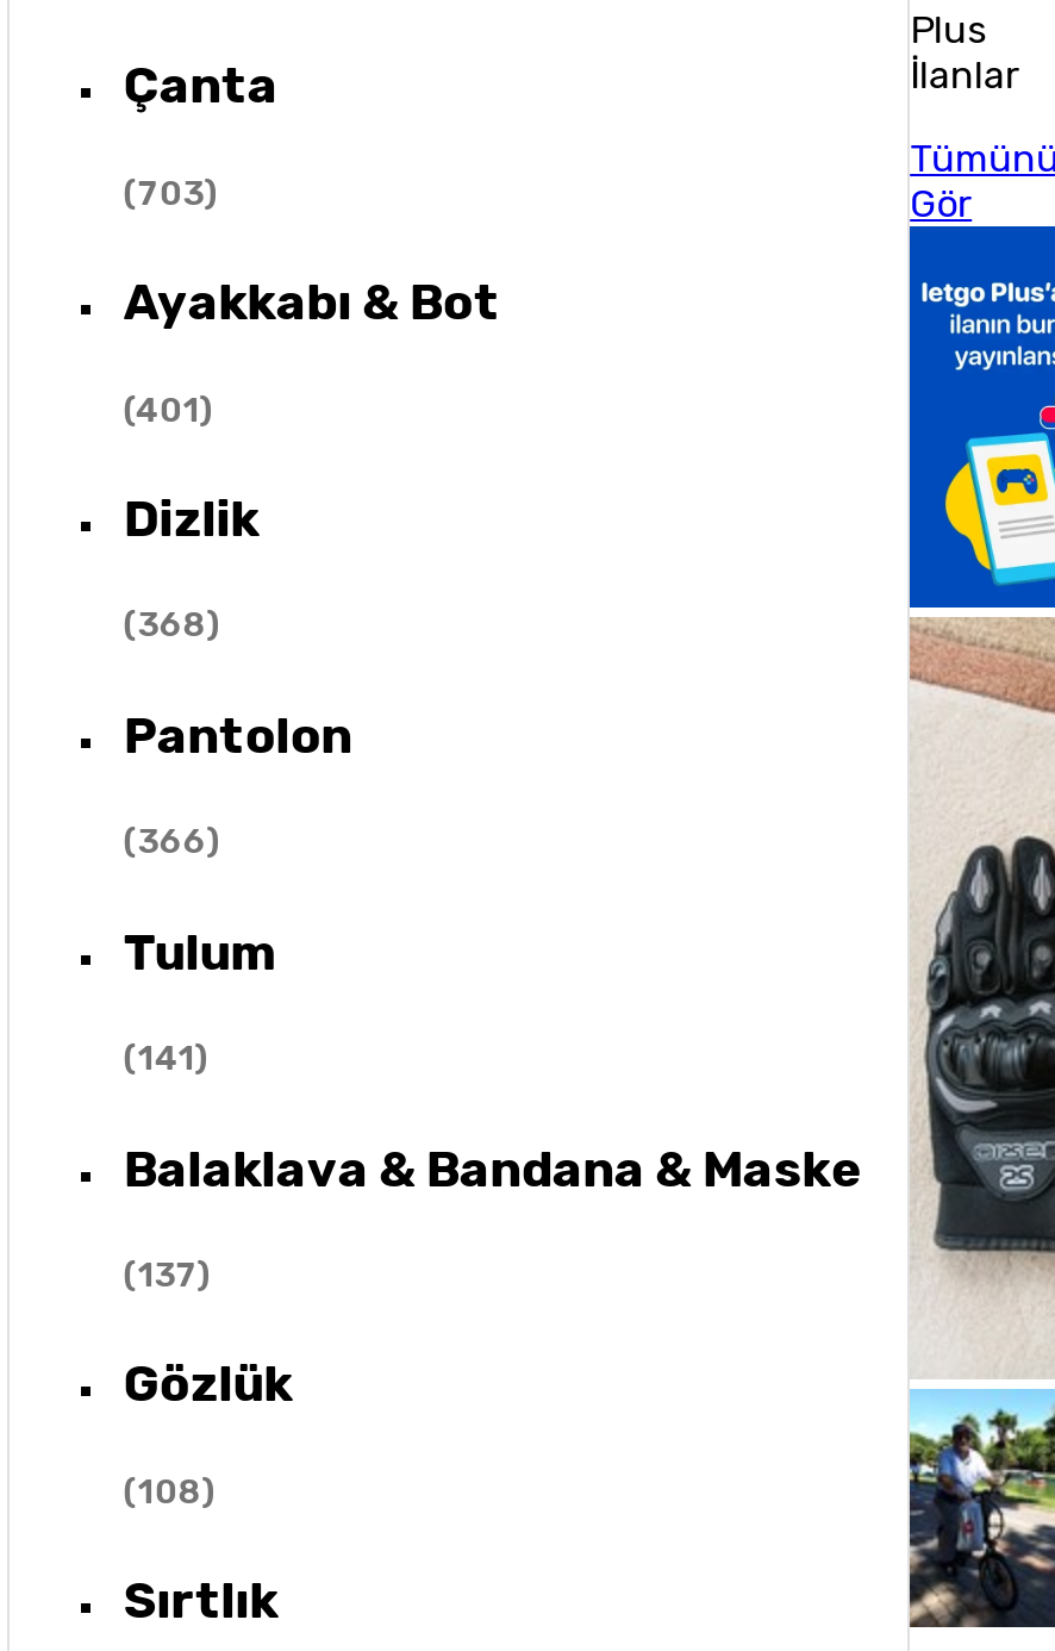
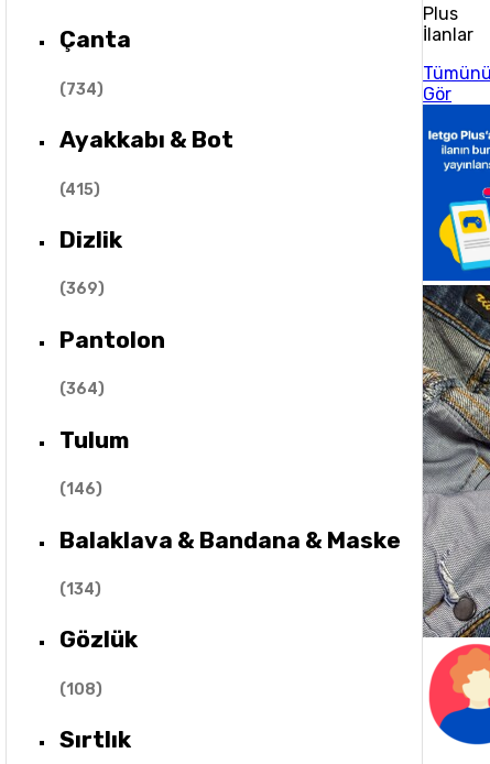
- (703)
+ (734)

- (401)
+ (415)

- (368)
+ (369)

- [image]
+ [image]

- (366)
+ (364)

- (141)
+ (146)

- (137)
+ (134)
